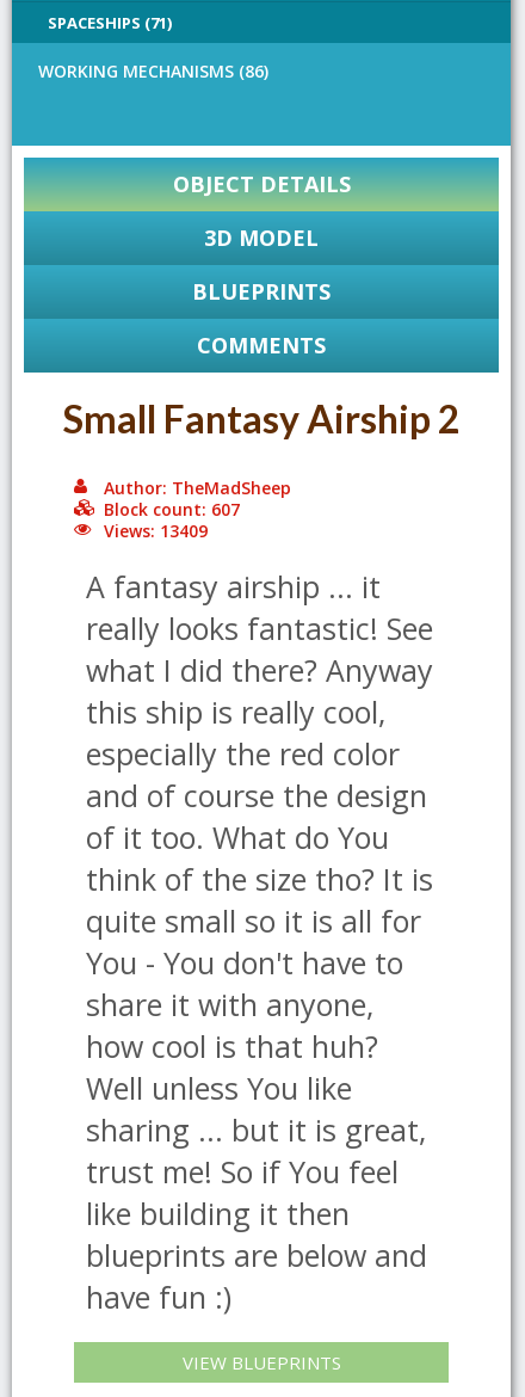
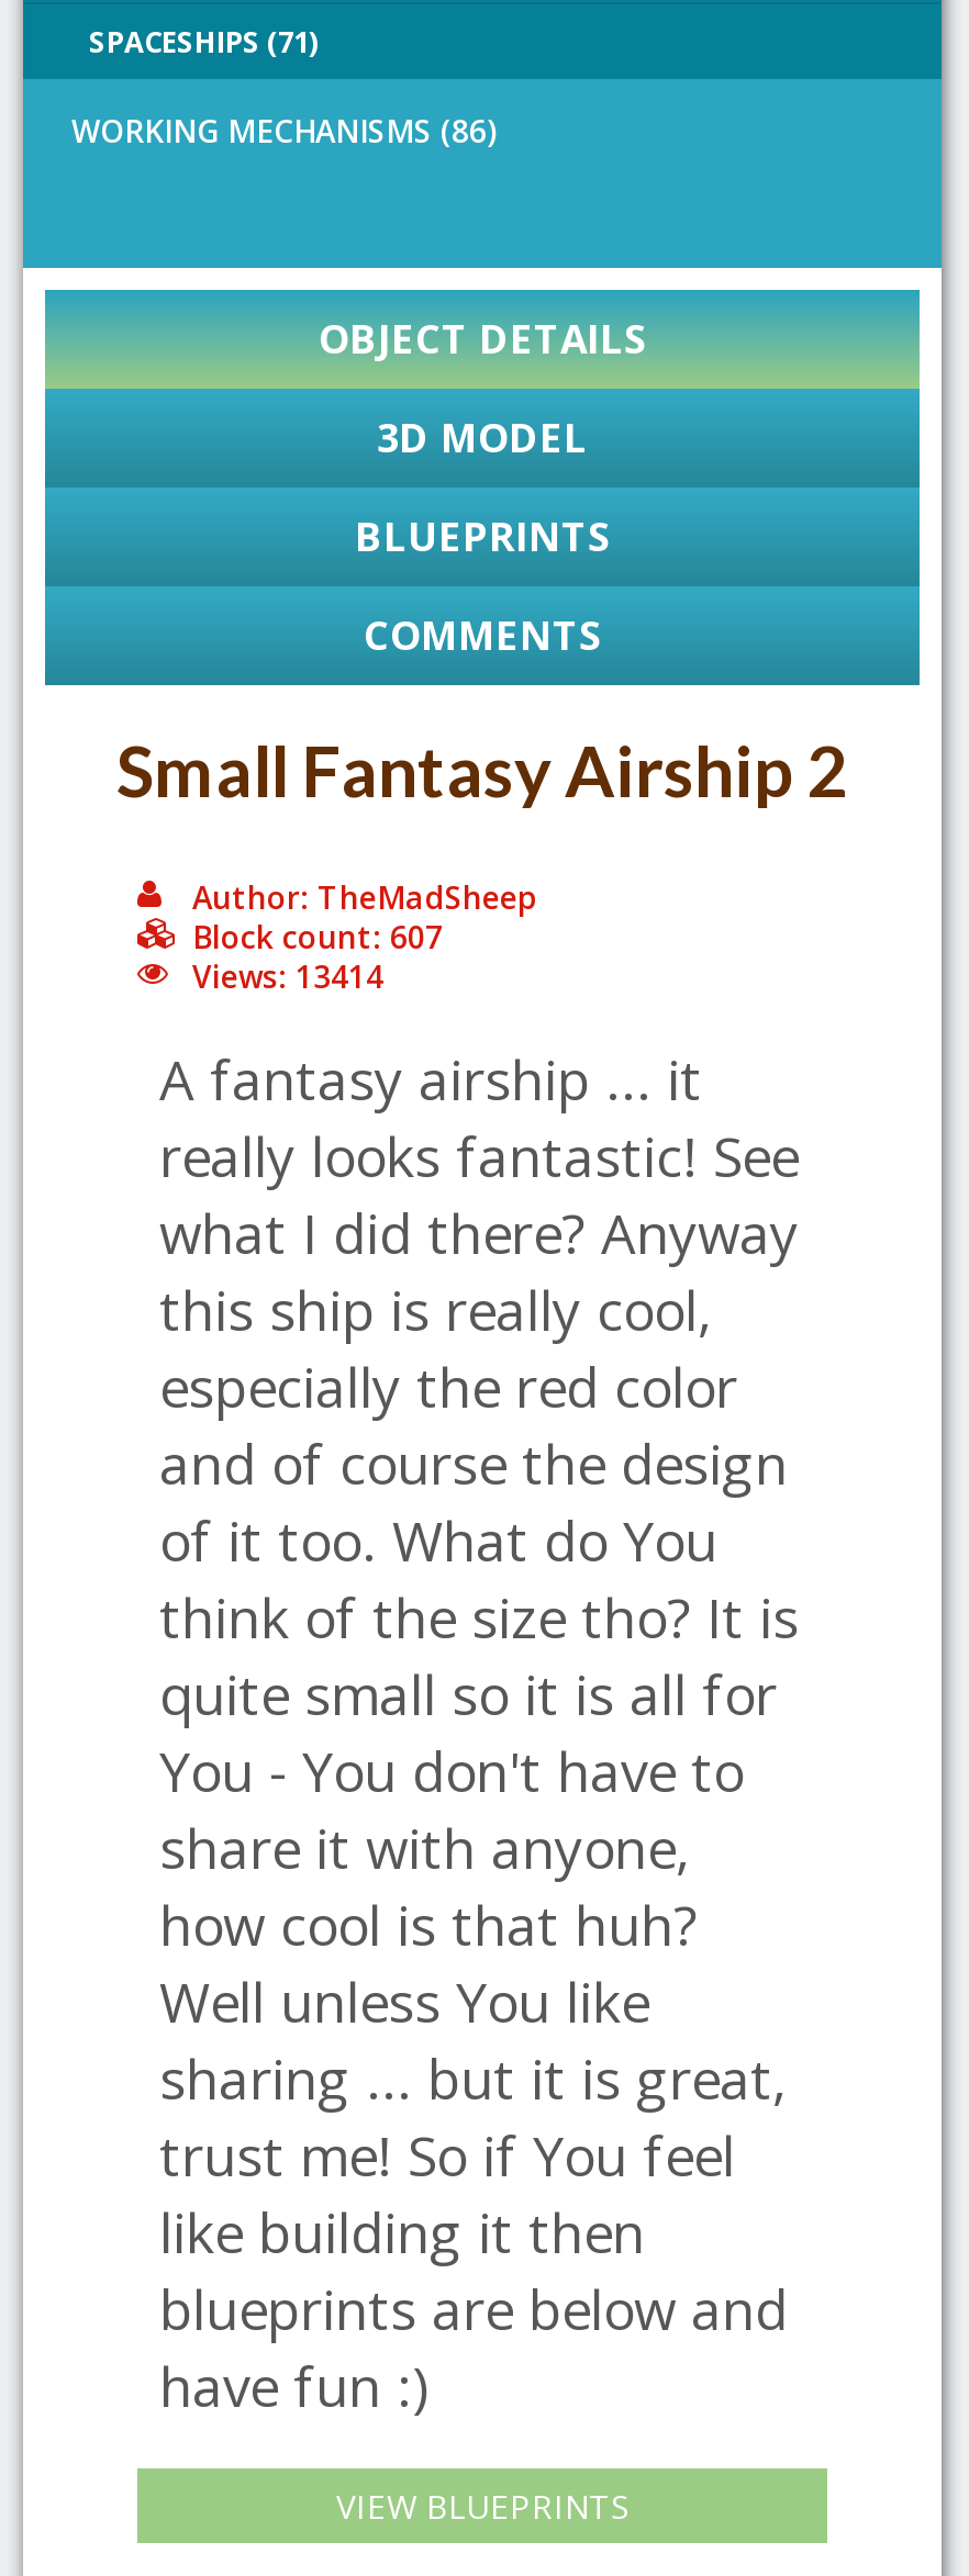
- Views: 13409
+ Views: 13414
